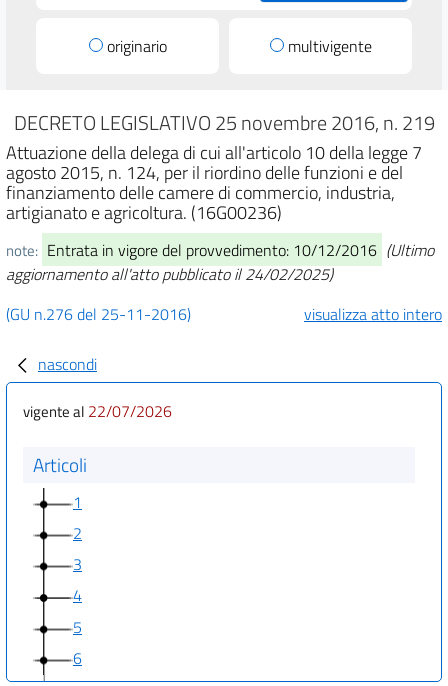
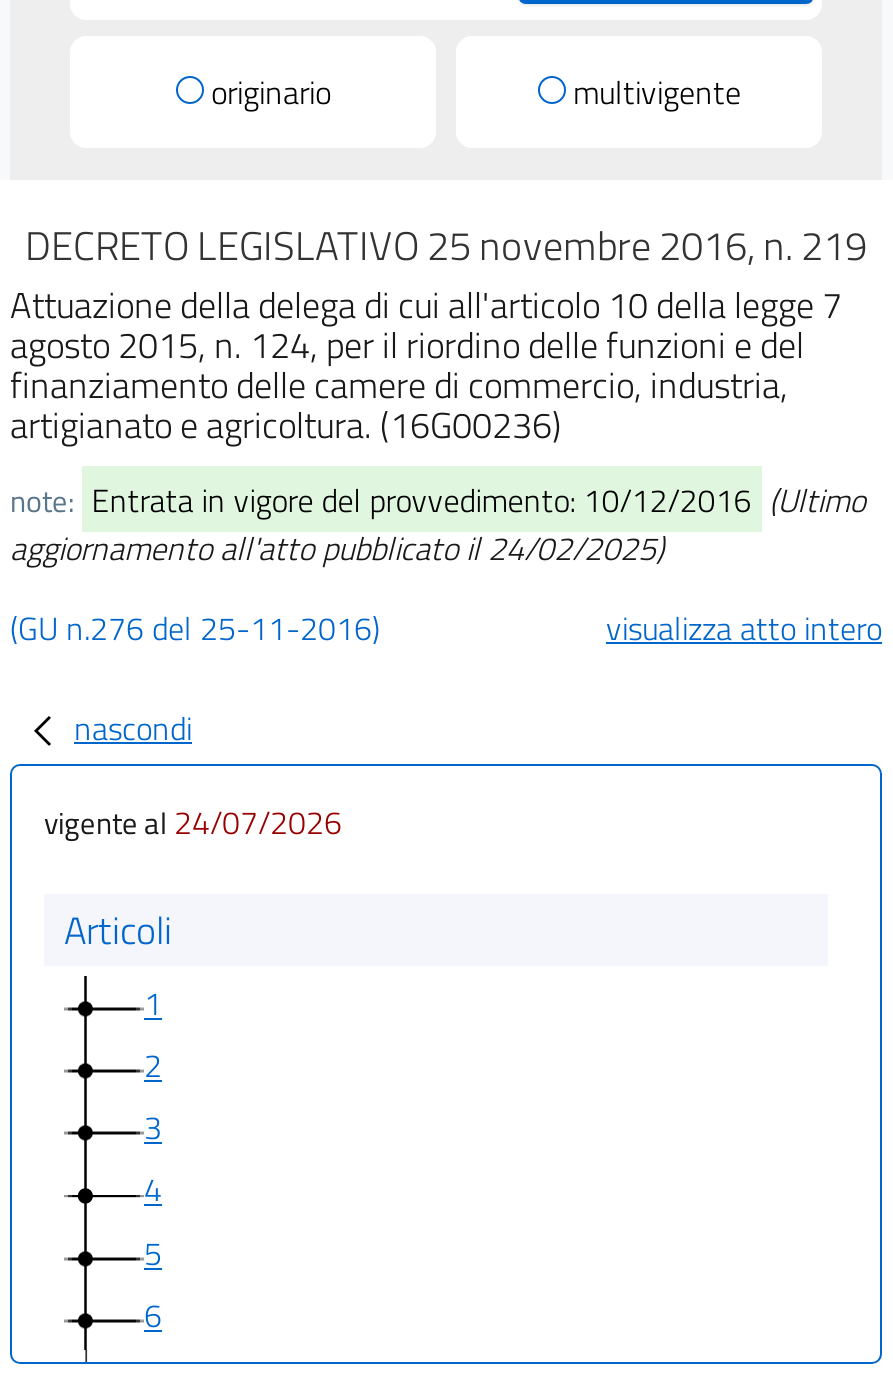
- vigente al 22/07/2026
+ vigente al 24/07/2026
